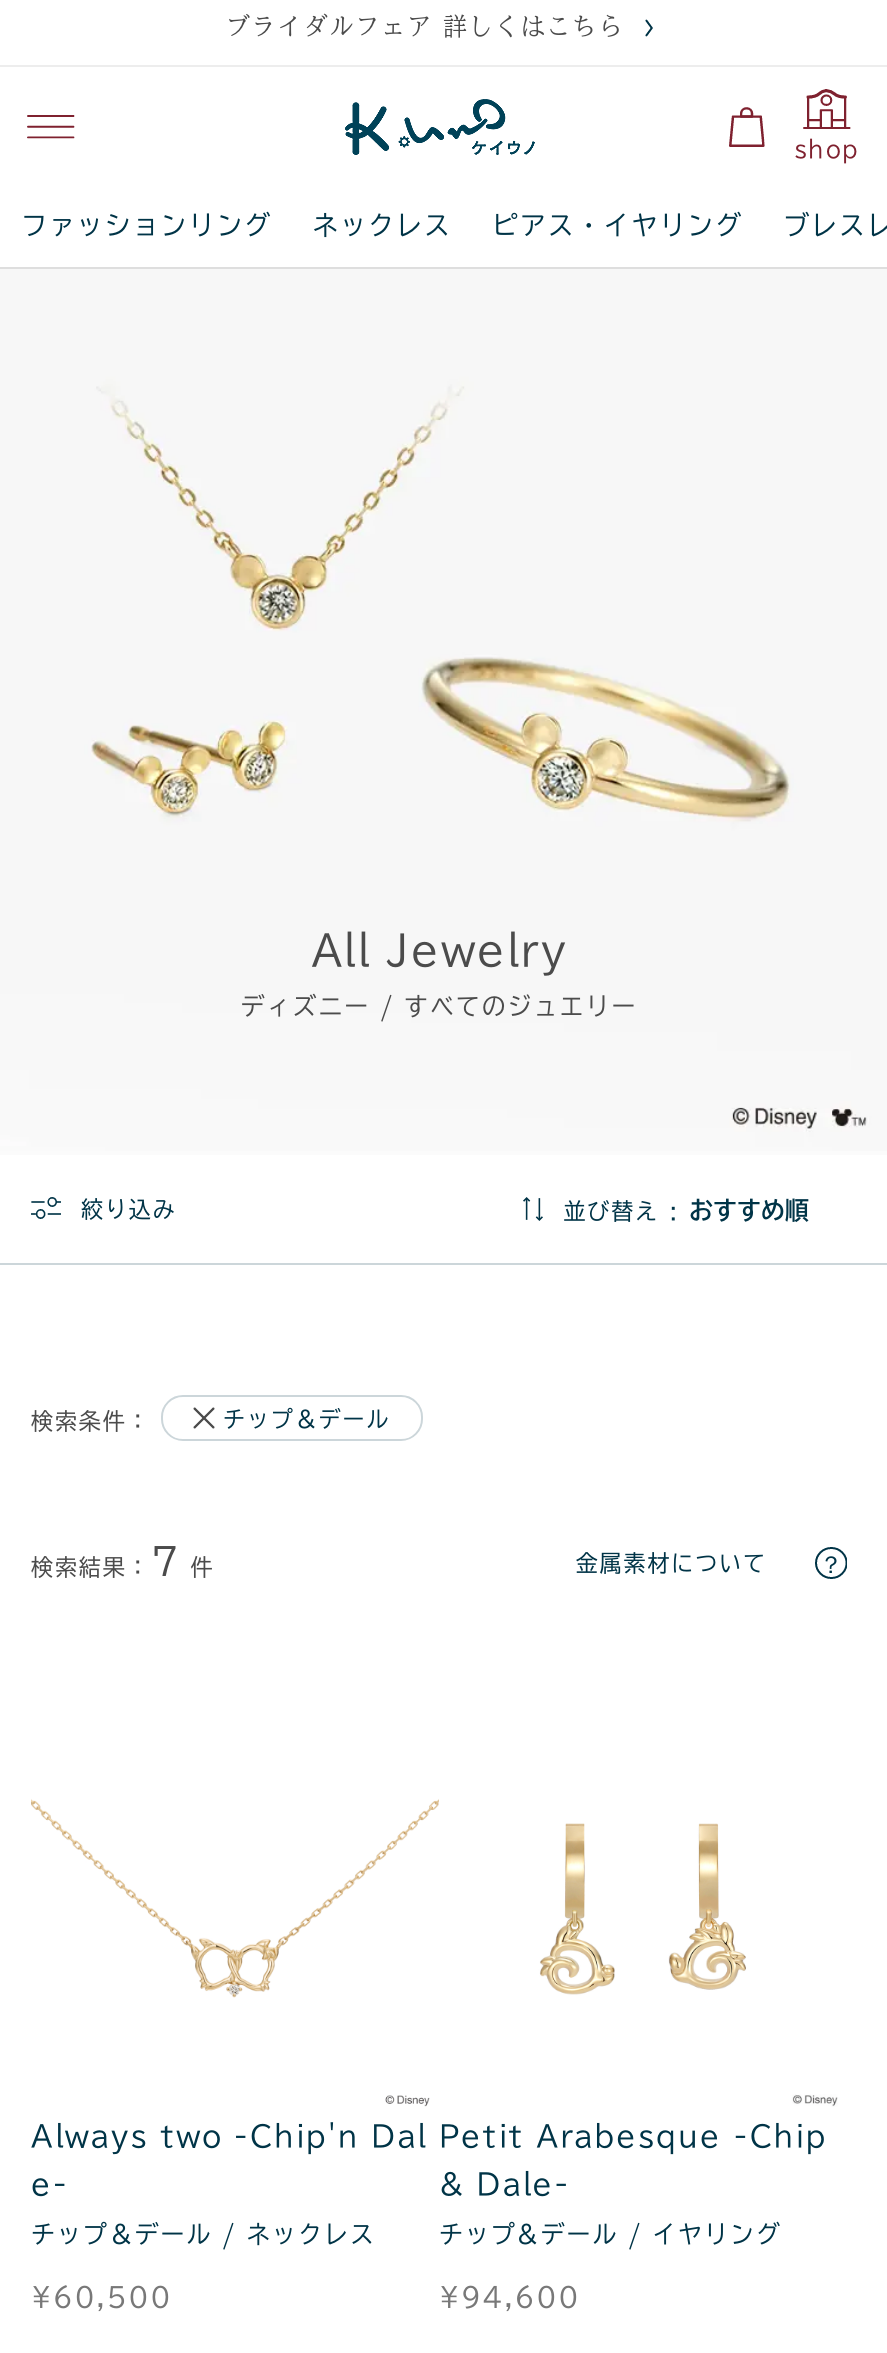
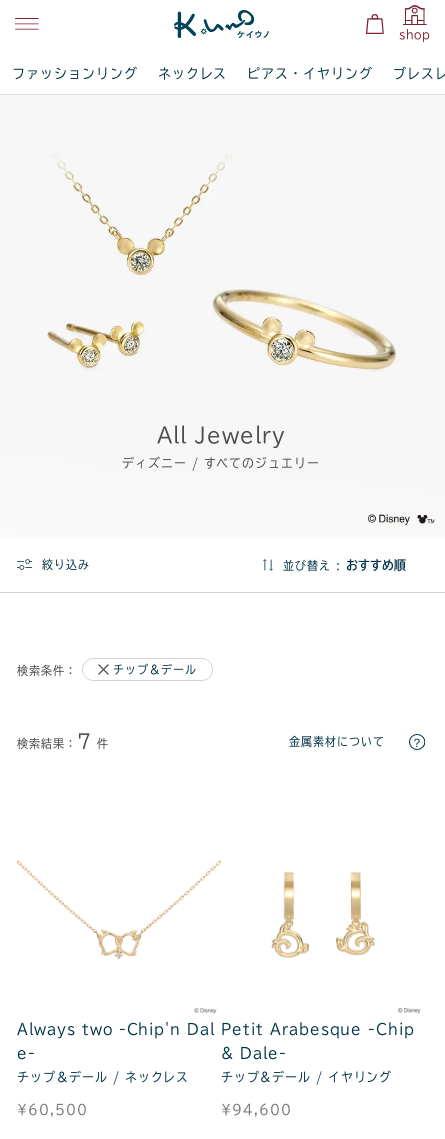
- ブライダルフェア 詳しくはこちら
